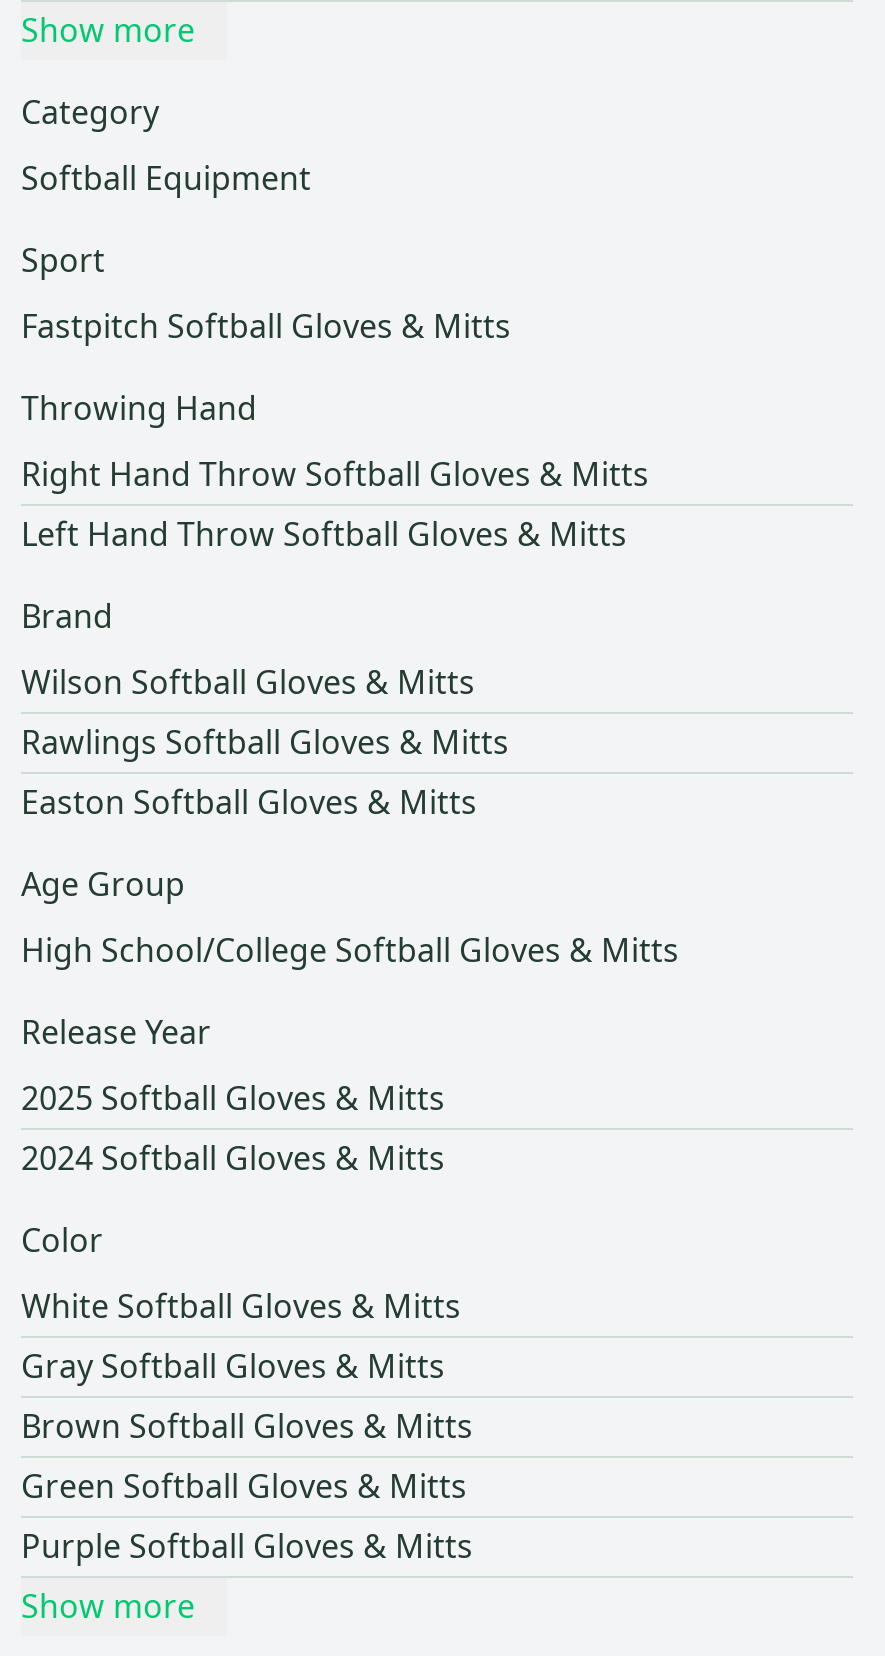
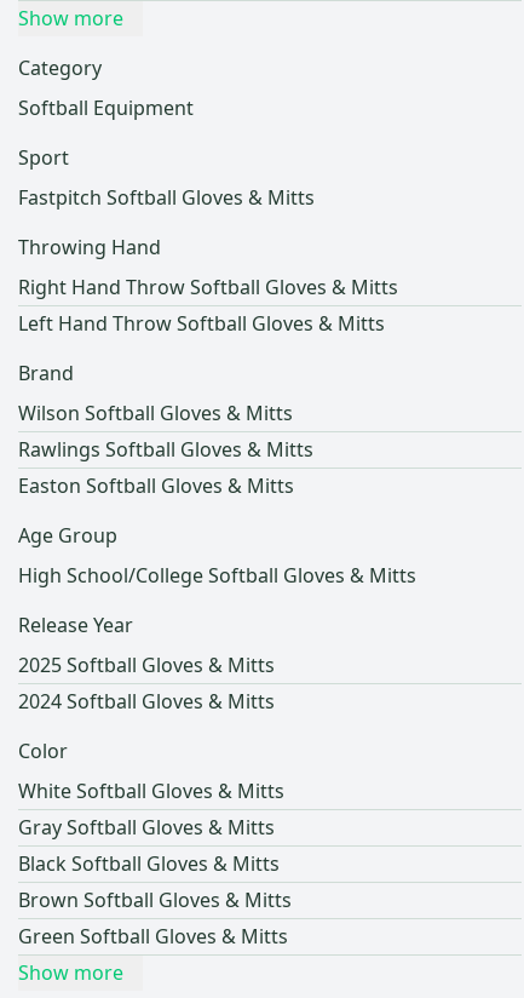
+ Black Softball Gloves & Mitts

moved down: Brown Softball Gloves & Mitts | Green Softball Gloves & Mitts

- Purple Softball Gloves & Mitts
